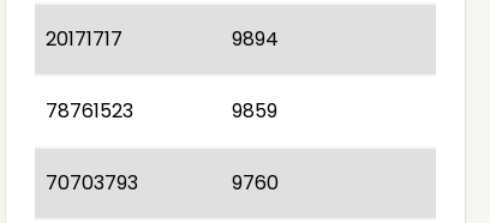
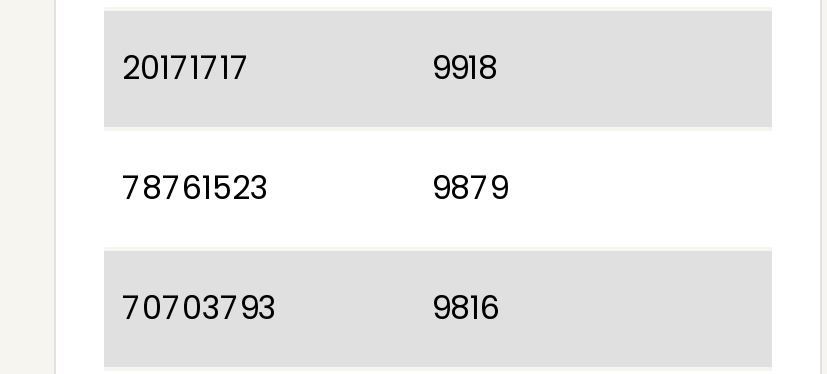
- 9894
+ 9918

- 9859
+ 9879

- 9760
+ 9816
